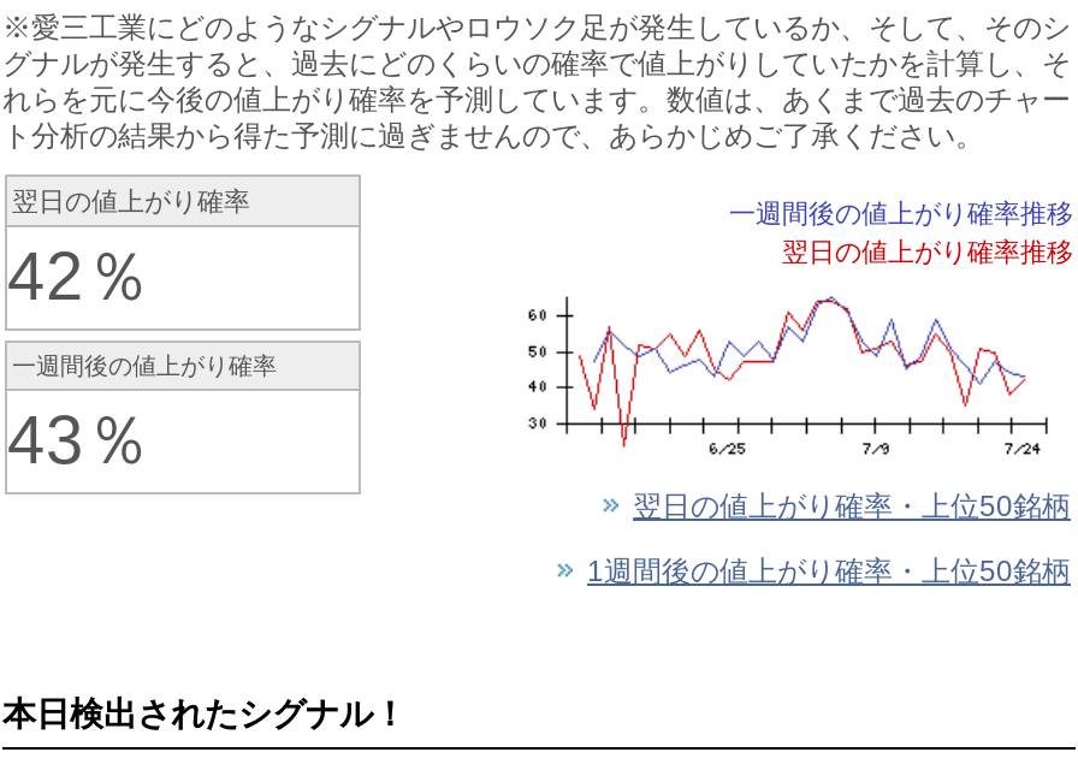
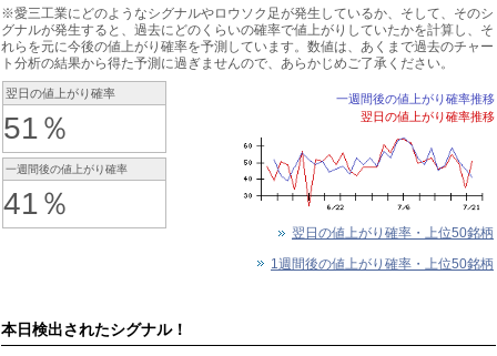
- 42％
+ 51％

- [image]
+ [image]

- 43％
+ 41％
